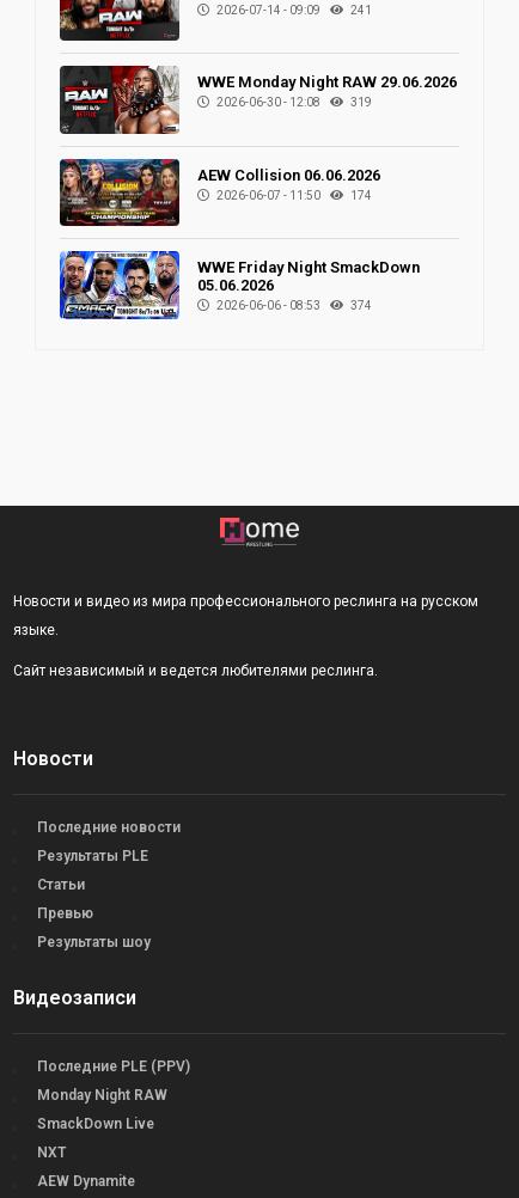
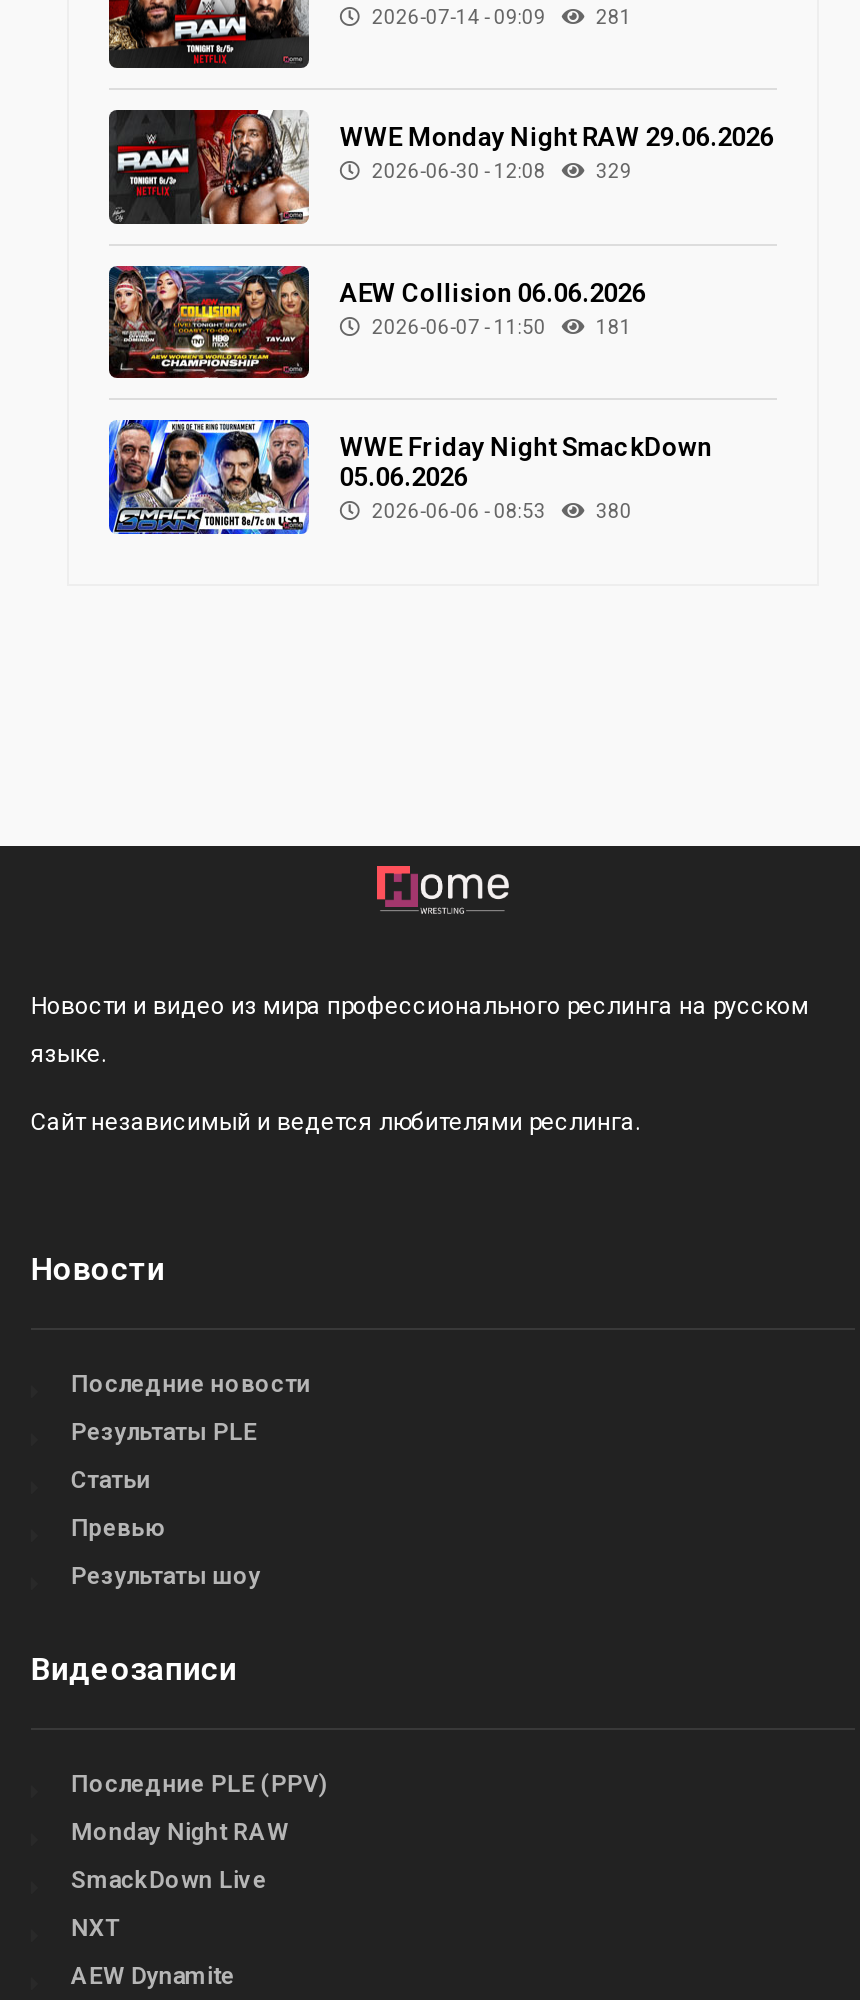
- 241
+ 281

- 319
+ 329

- 174
+ 181

- 374
+ 380
